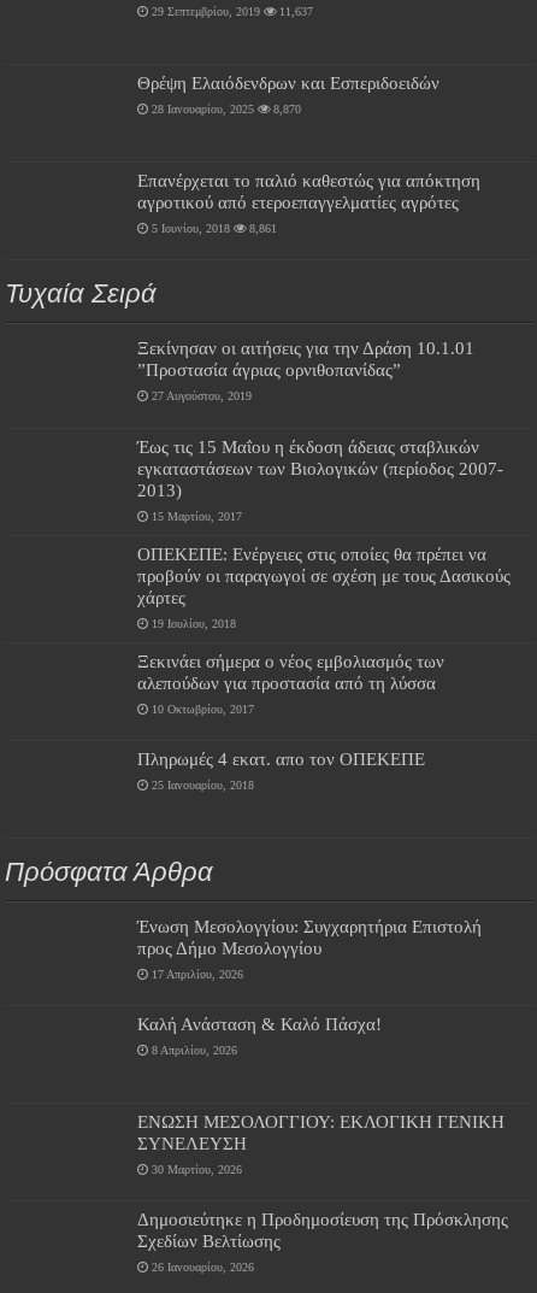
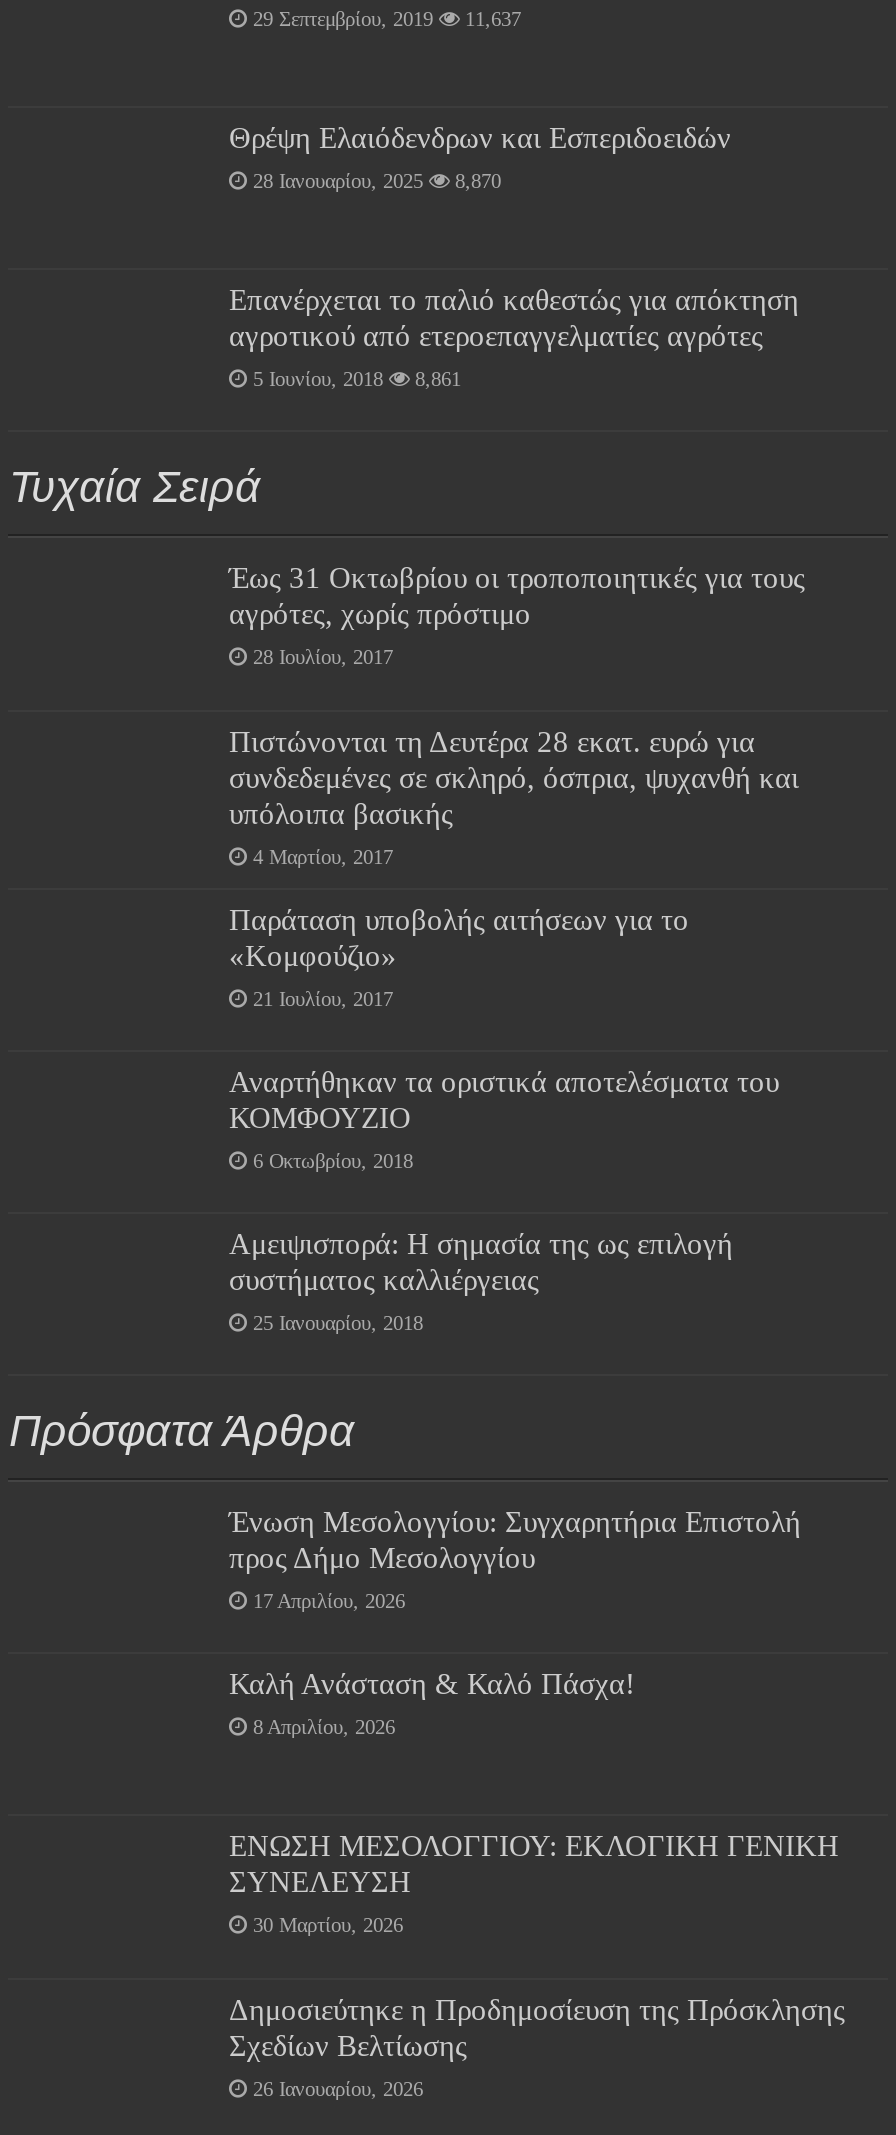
- Ξεκίνησαν οι αιτήσεις για την Δράση 10.1.01
- ”Προστασία άγριας ορνιθοπανίδας”
+ Έως 31 Οκτωβρίου οι τροποποιητικές για τους
+ αγρότες, χωρίς πρόστιμο

- 27 Αυγούστου, 2019
+ 28 Ιουλίου, 2017

- Έως τις 15 Μαΐου η έκδοση άδειας σταβλικών
- εγκαταστάσεων των Βιολογικών (περίοδος 2007-
- 2013)
+ Πιστώνονται τη Δευτέρα 28 εκατ. ευρώ για
+ συνδεδεμένες σε σκληρό, όσπρια, ψυχανθή και
+ υπόλοιπα βασικής

- 15 Μαρτίου, 2017
+ 4 Μαρτίου, 2017

- ΟΠΕΚΕΠΕ: Ενέργειες στις οποίες θα πρέπει να
- προβούν οι παραγωγοί σε σχέση με τους Δασικούς
- χάρτες
+ Παράταση υποβολής αιτήσεων για το
+ «Κομφούζιο»

- 19 Ιουλίου, 2018
+ 21 Ιουλίου, 2017

- Ξεκινάει σήμερα ο νέος εμβολιασμός των
- αλεπούδων για προστασία από τη λύσσα
+ Αναρτήθηκαν τα οριστικά αποτελέσματα του
+ ΚΟΜΦΟΥΖΙΟ

- 10 Οκτωβρίου, 2017
+ 6 Οκτωβρίου, 2018

- Πληρωμές 4 εκατ. απο τον ΟΠΕΚΕΠΕ
+ Αμειψισπορά: Η σημασία της ως επιλογή
+ συστήματος καλλιέργειας
